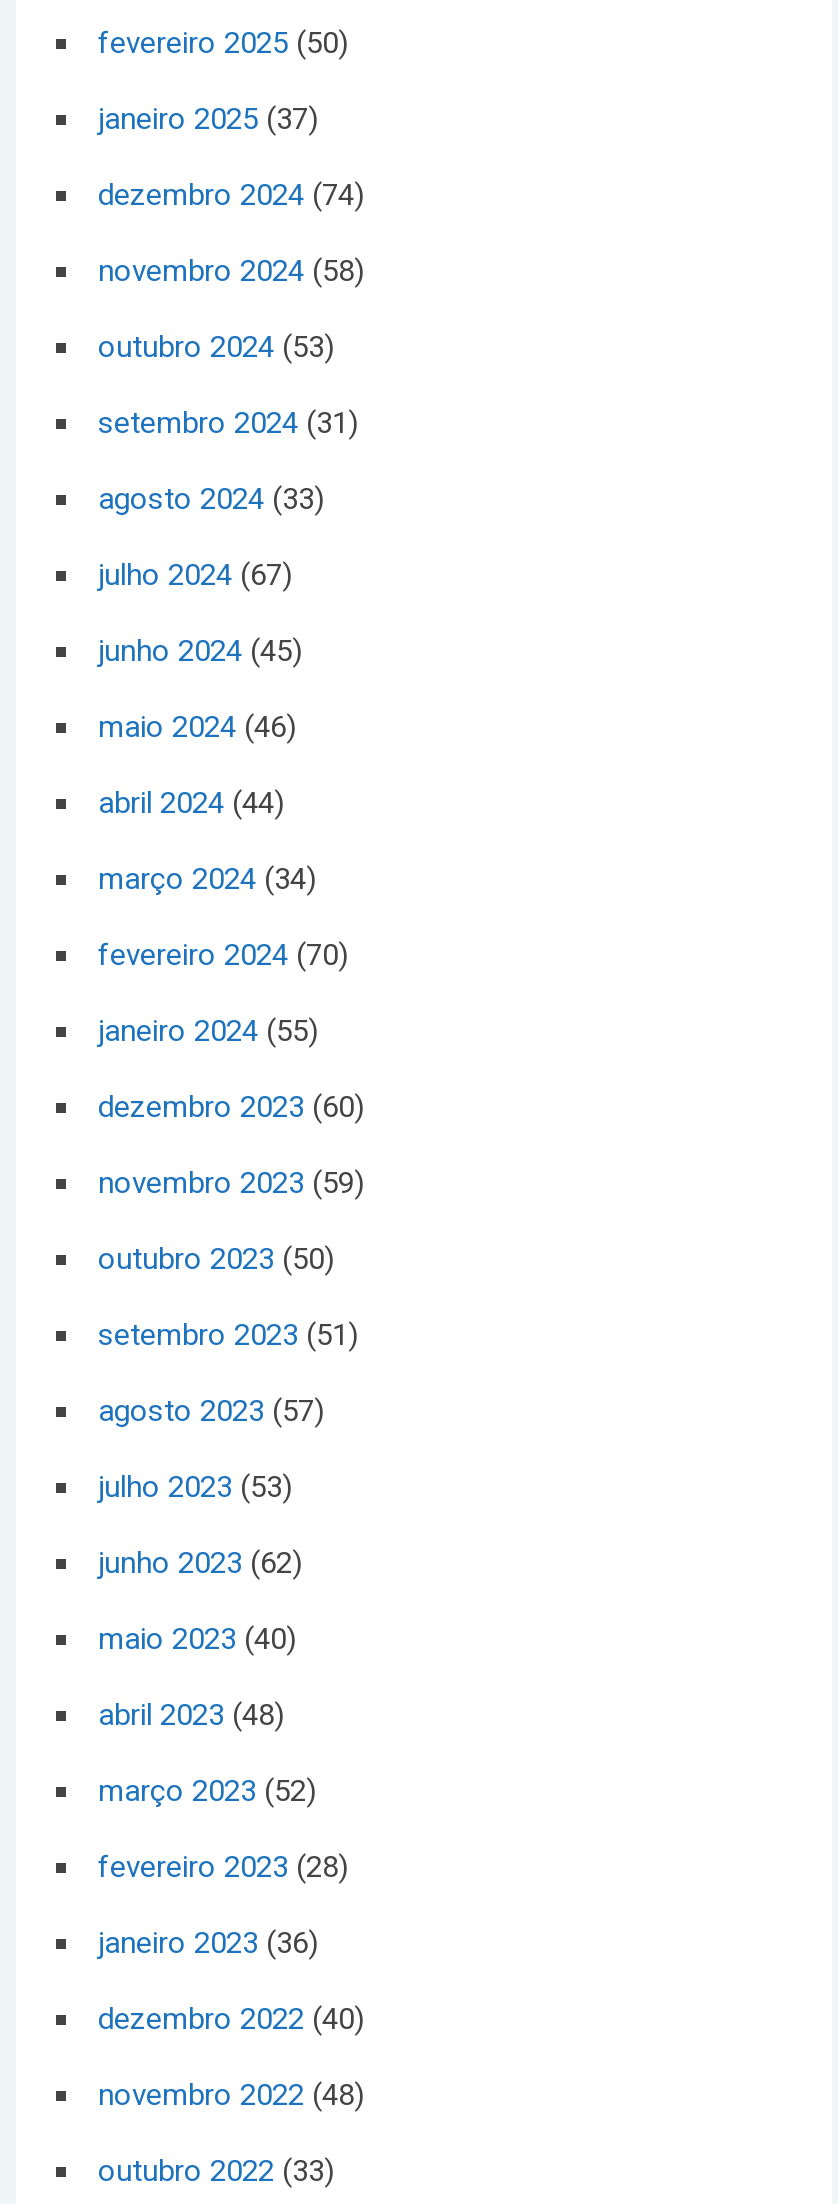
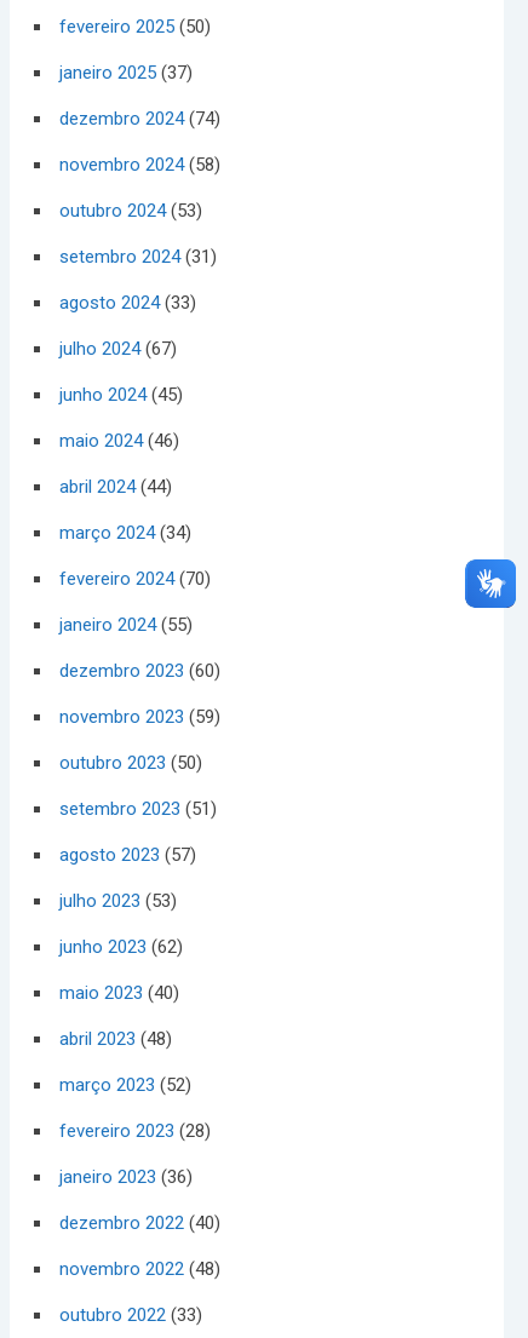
+ [image]
